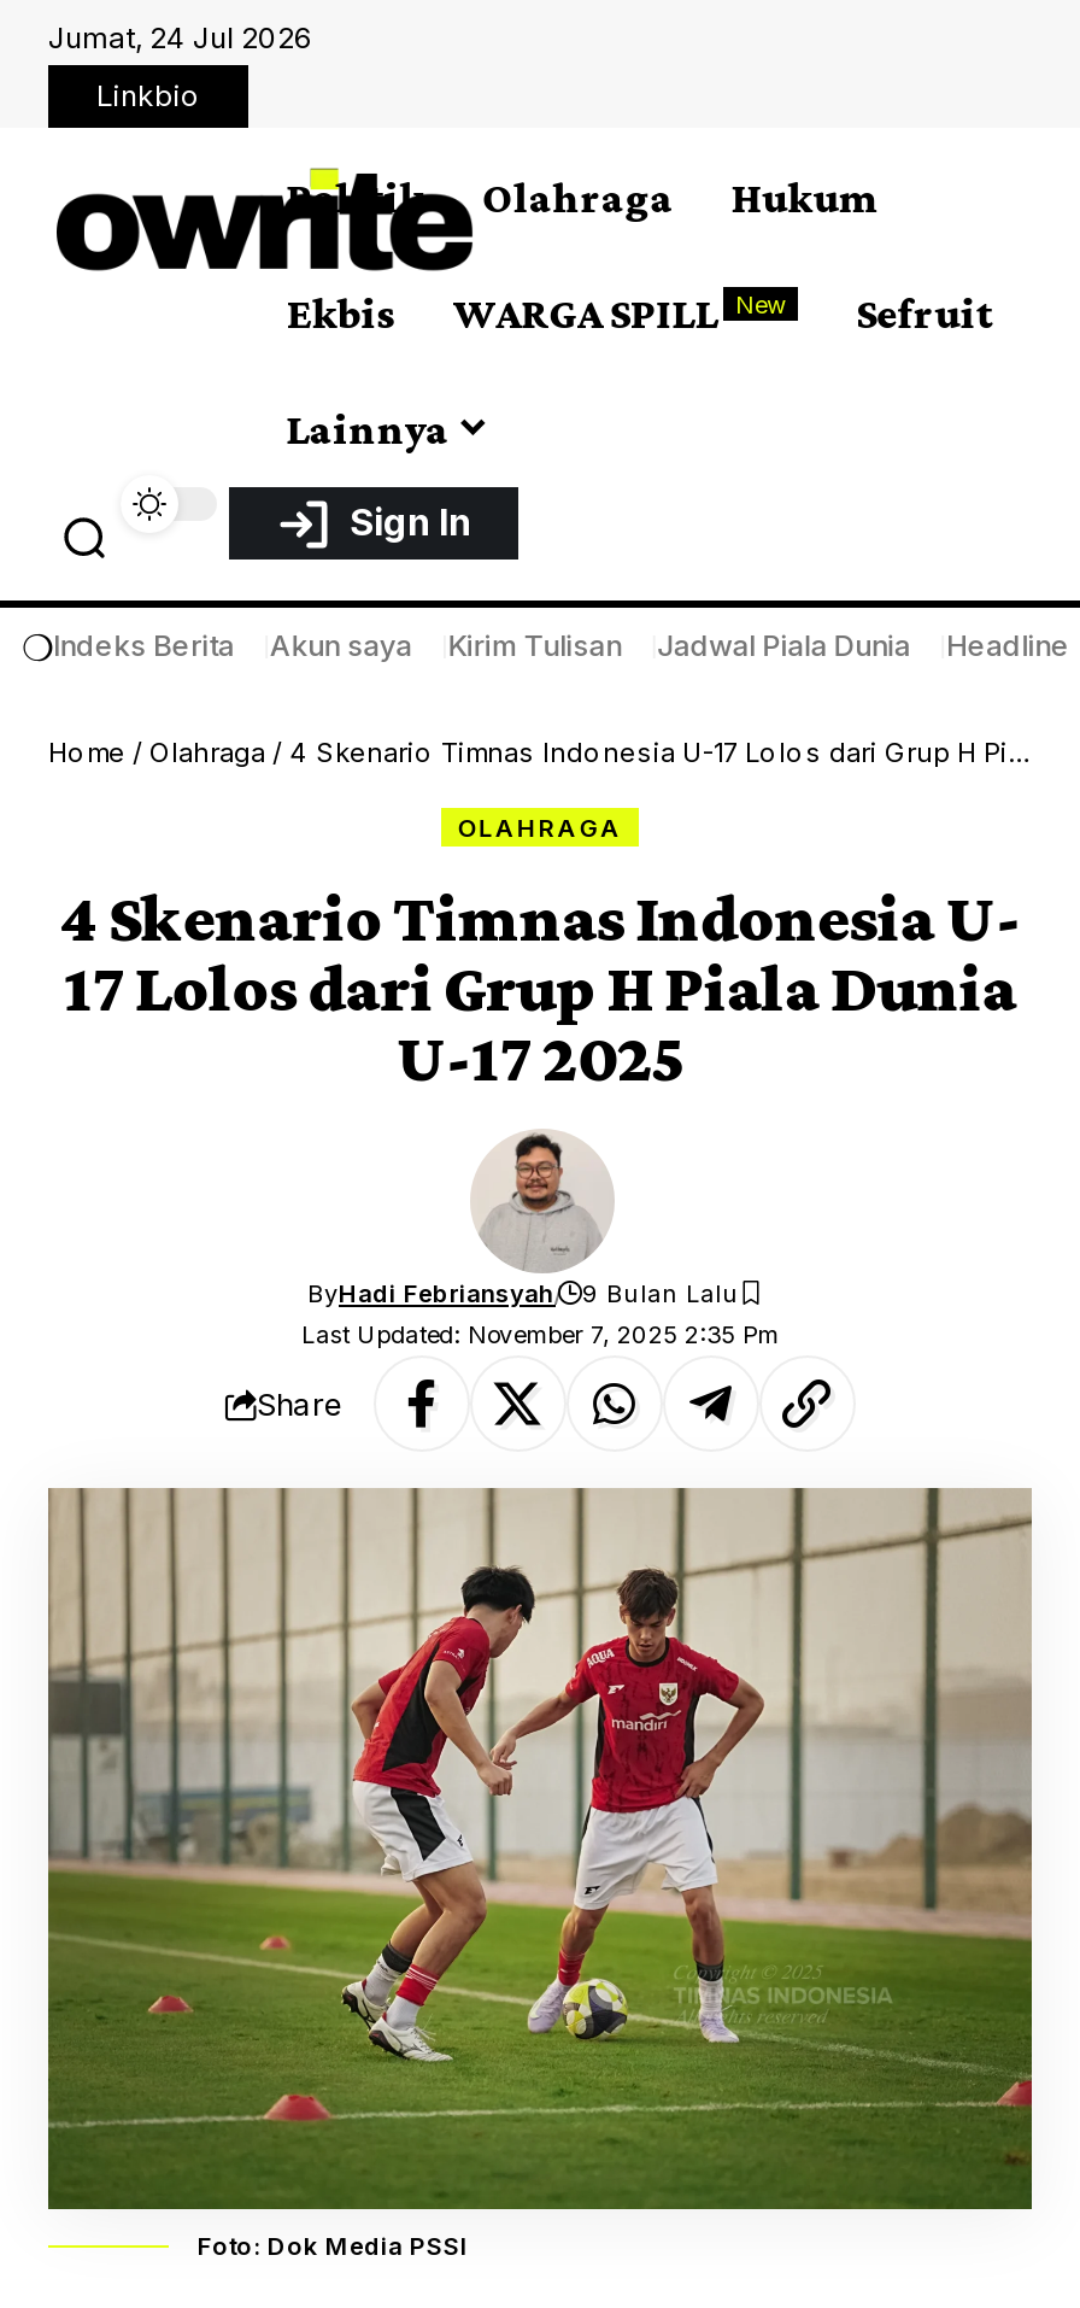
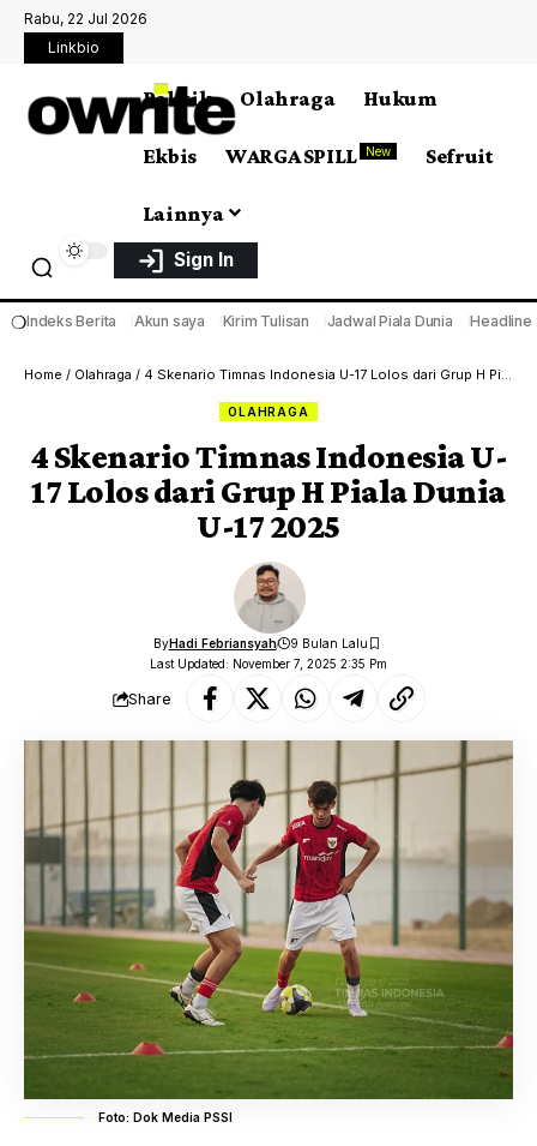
- Jumat, 24 Jul 2026
+ Rabu, 22 Jul 2026
